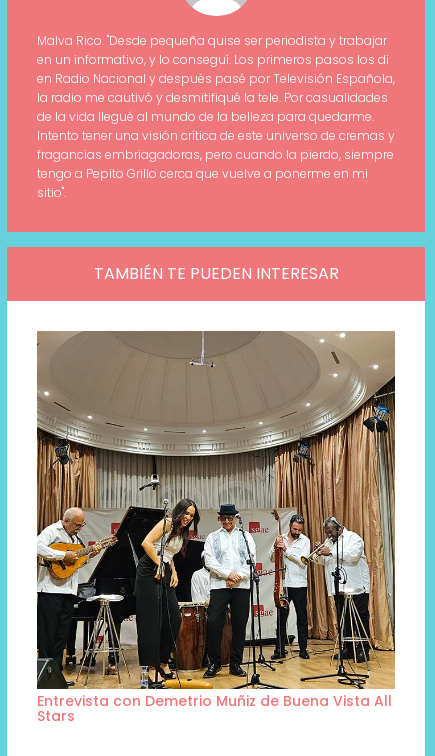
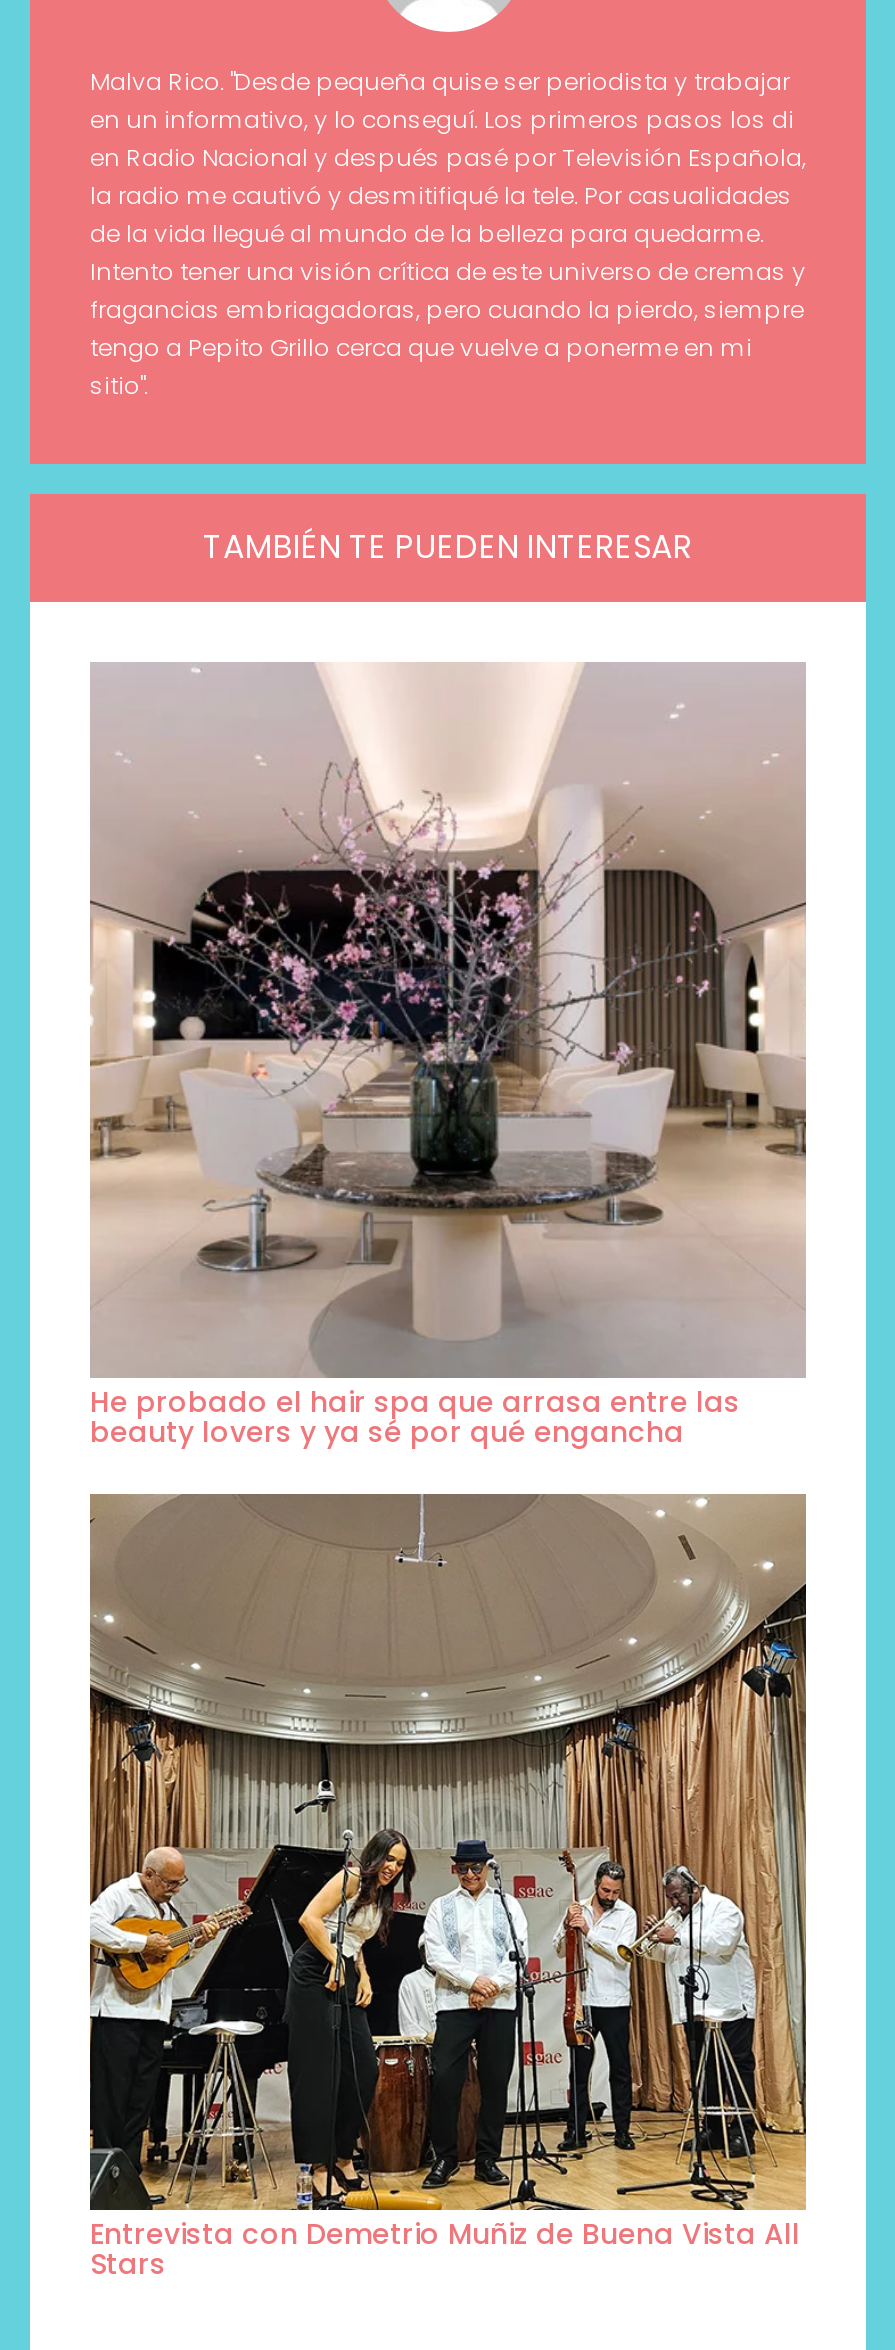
+ [image]
+ He probado el hair spa que arrasa entre las
+ beauty lovers y ya sé por qué engancha
